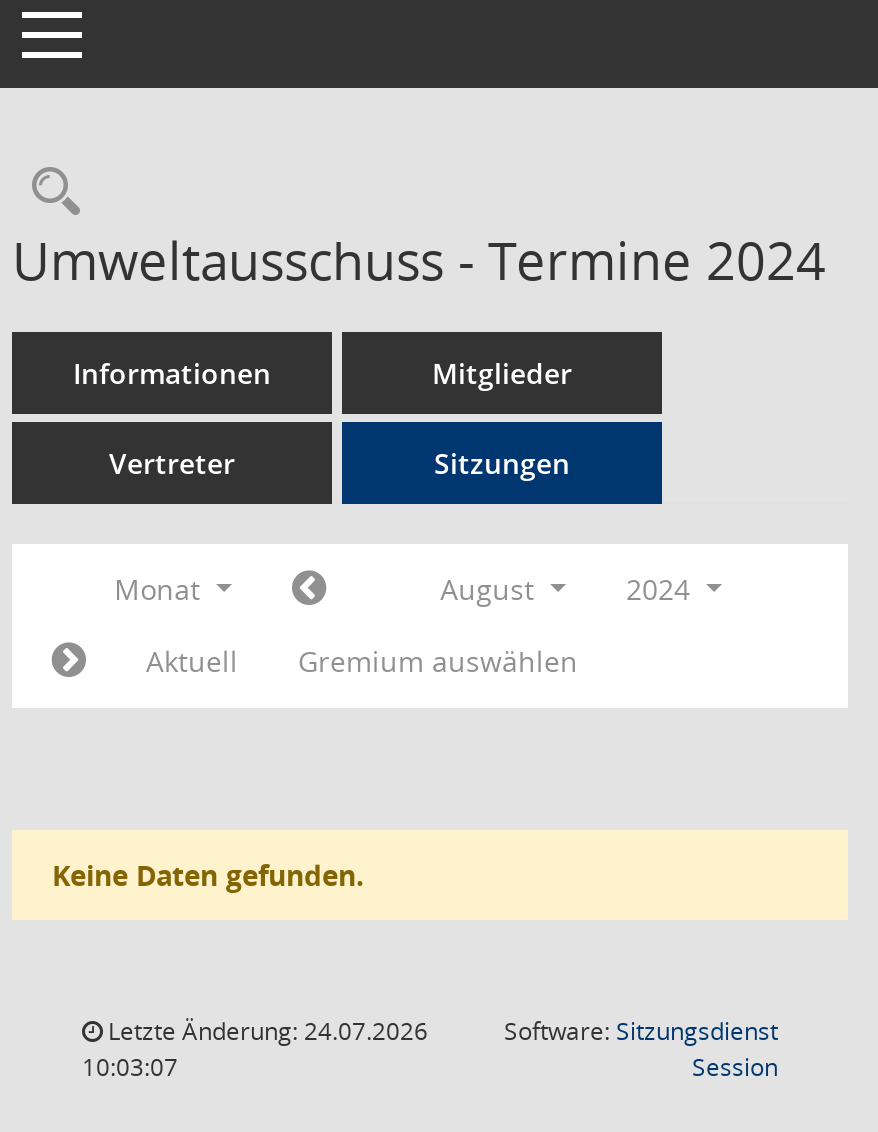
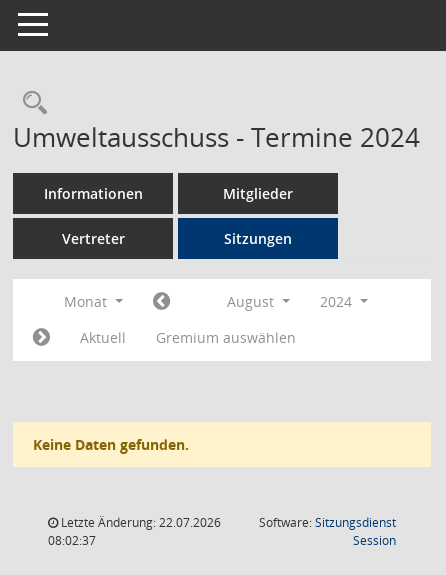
- Letzte Änderung: 24.07.2026
+ Letzte Änderung: 22.07.2026

- 10:03:07
+ 08:02:37
